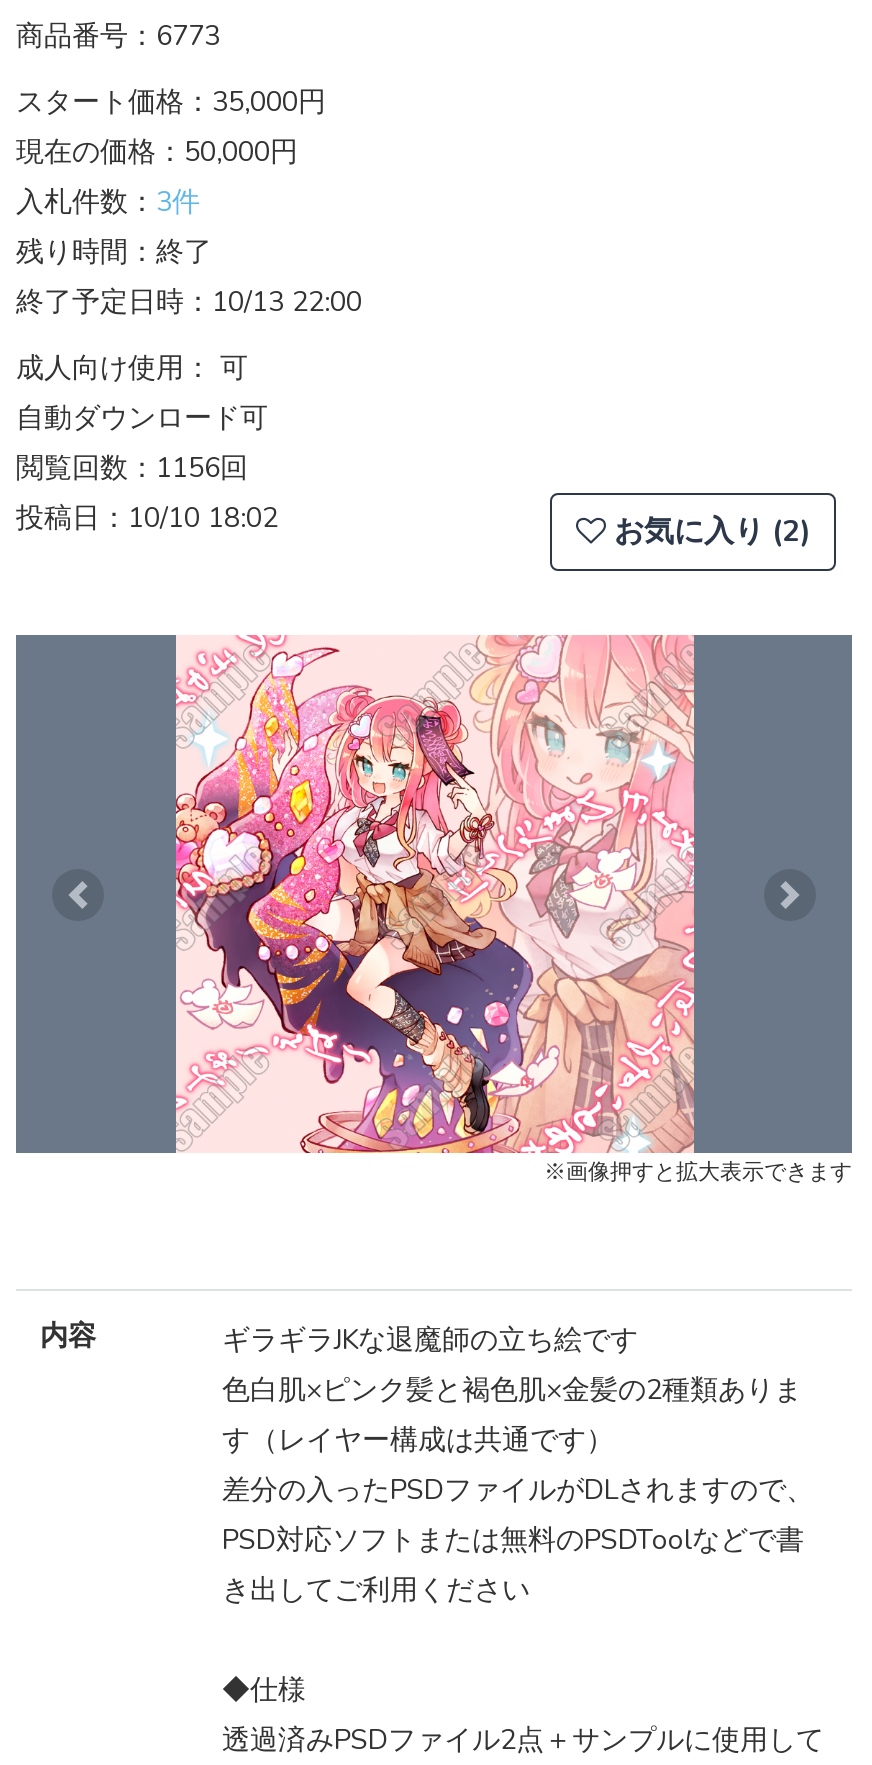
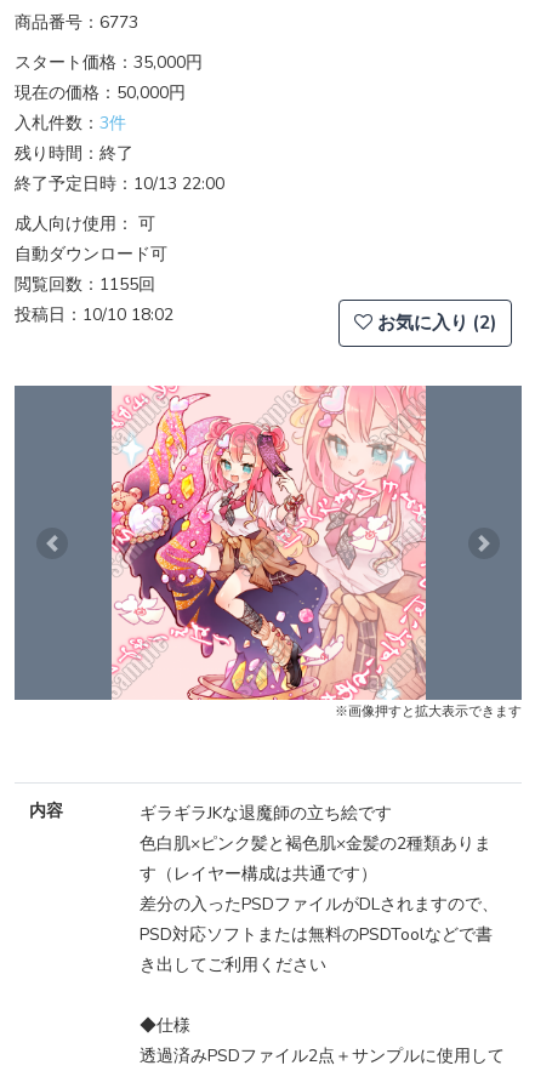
- 閲覧回数：1156回
+ 閲覧回数：1155回
